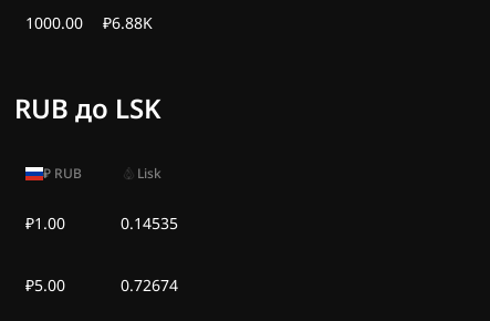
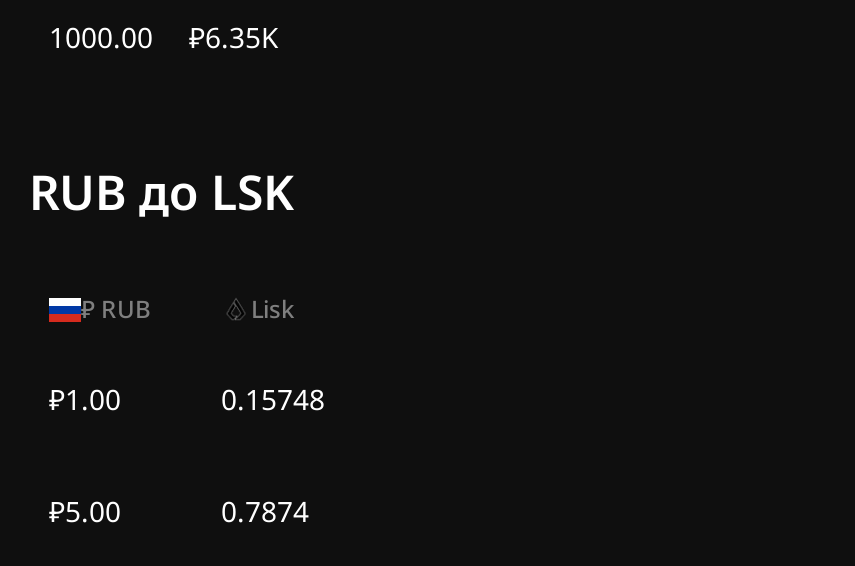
- 1000.00 ₽6.88K
+ 1000.00 ₽6.35K

- 0.14535
+ 0.15748

- 0.72674
+ 0.7874
